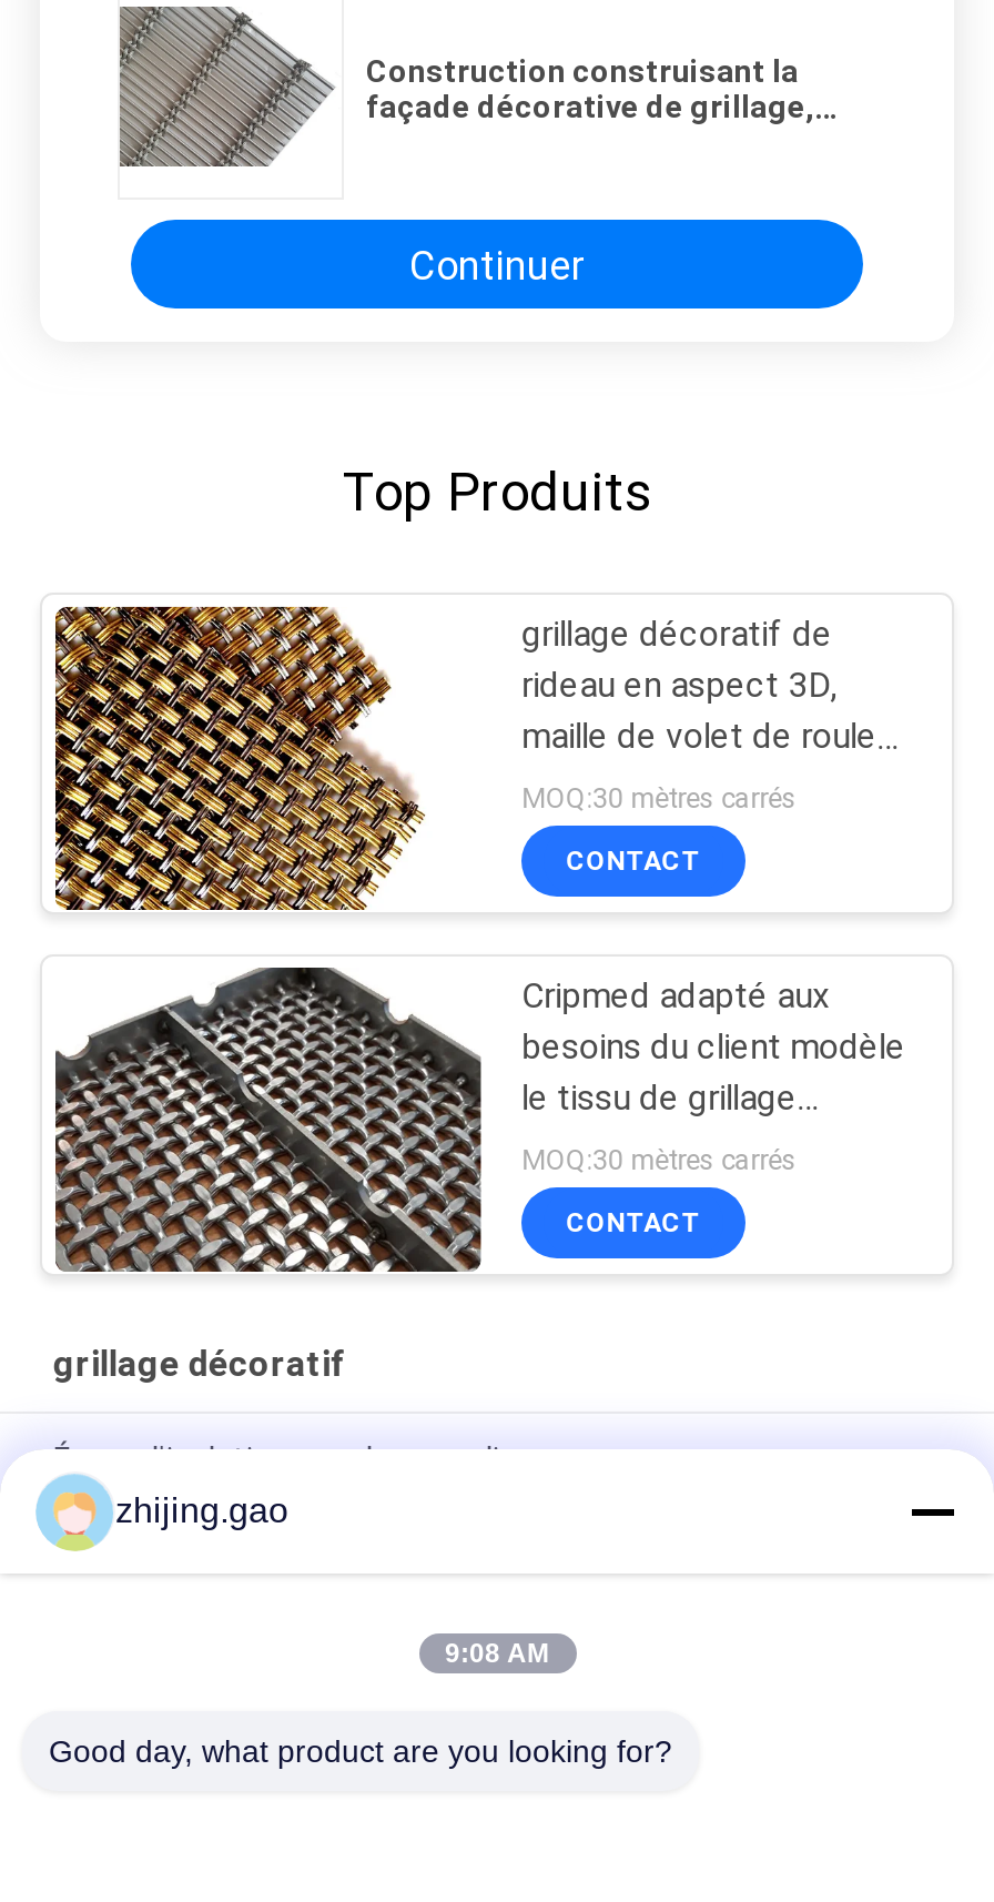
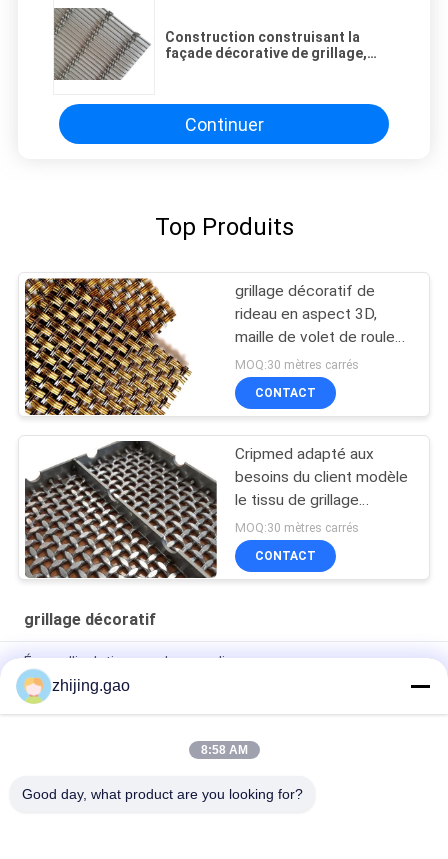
- 9:08 AM
+ 8:58 AM
